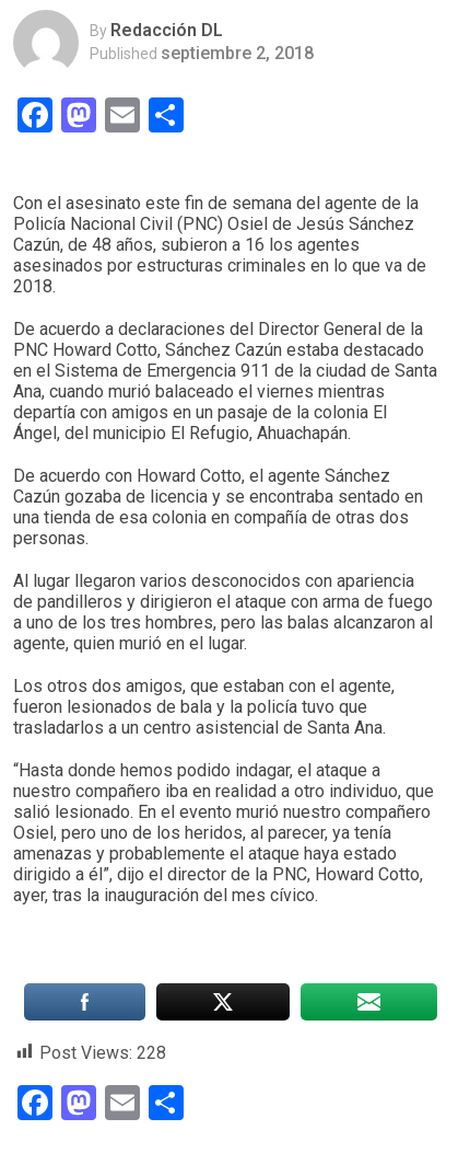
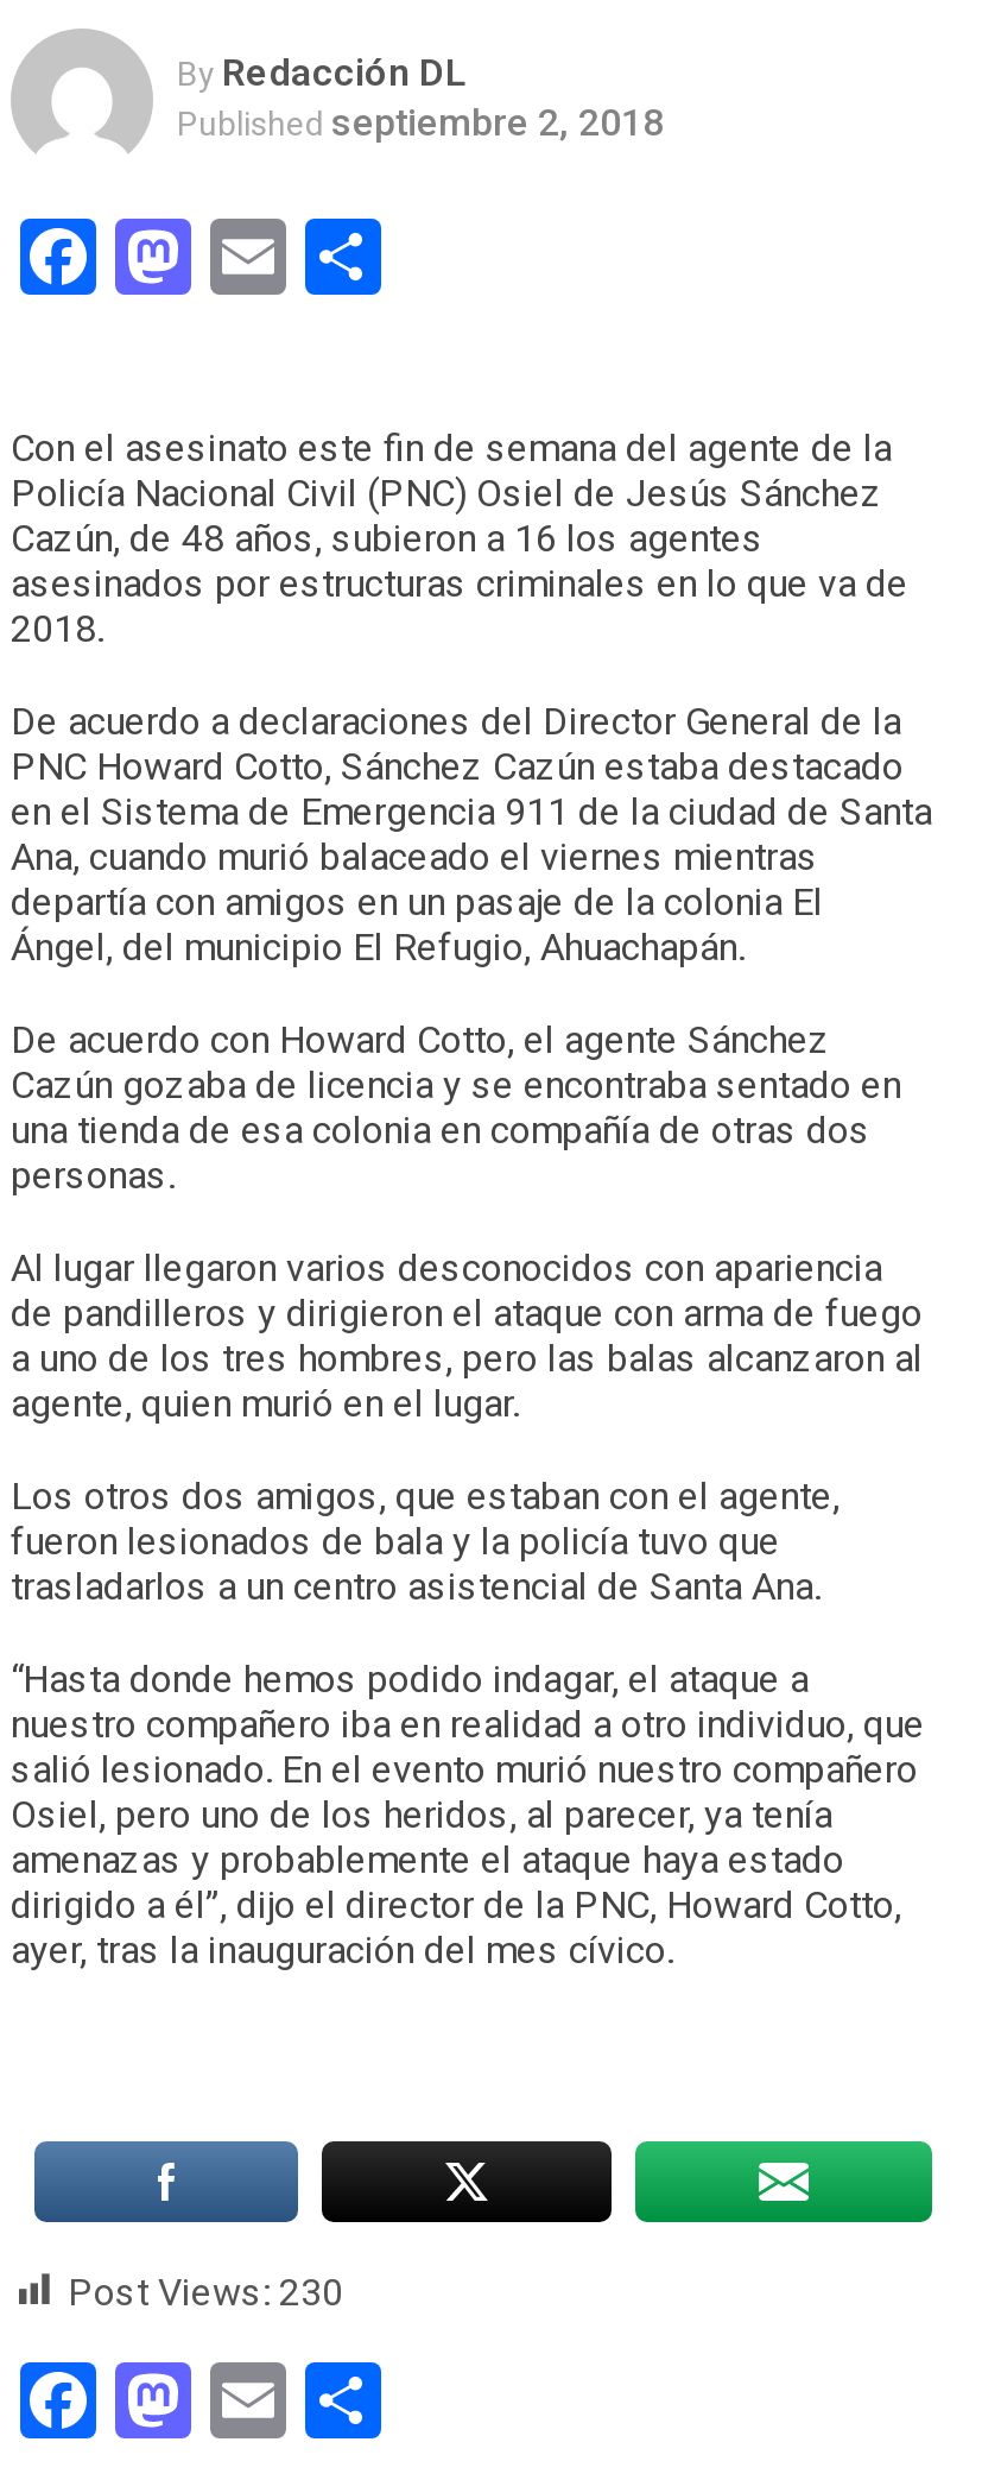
- Post Views: 228
+ Post Views: 230
